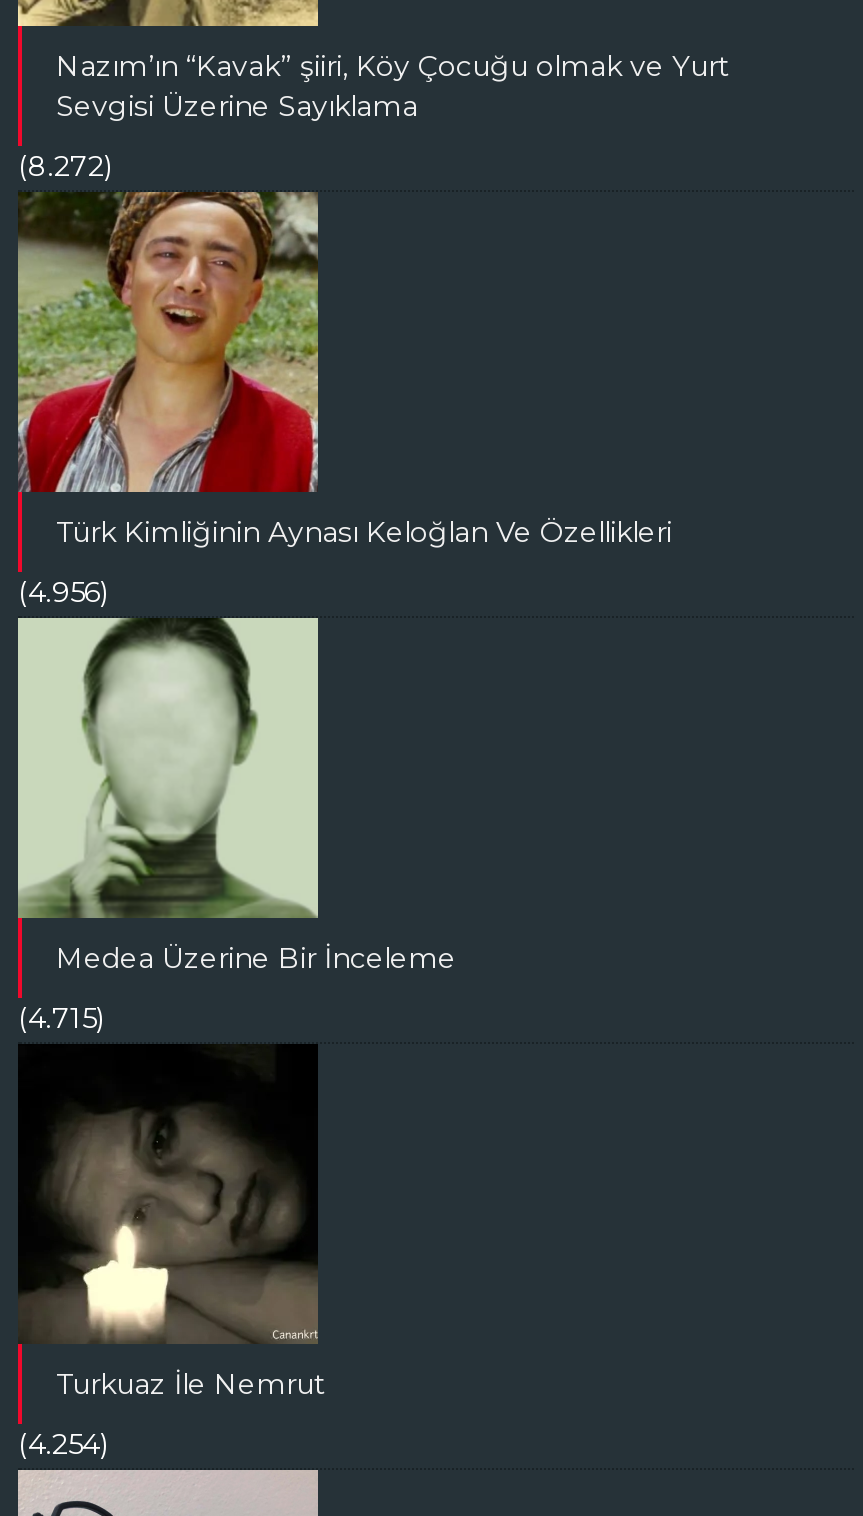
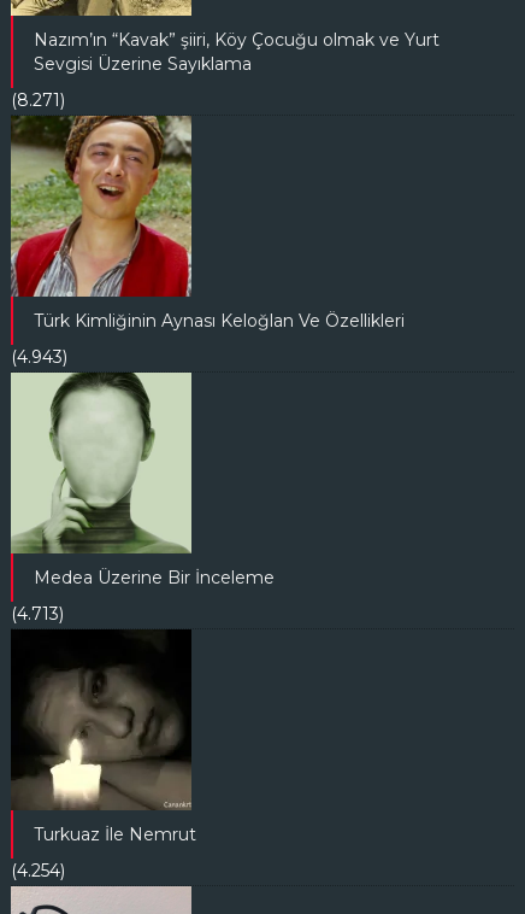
- (8.272)
+ (8.271)

- (4.956)
+ (4.943)

- (4.715)
+ (4.713)
